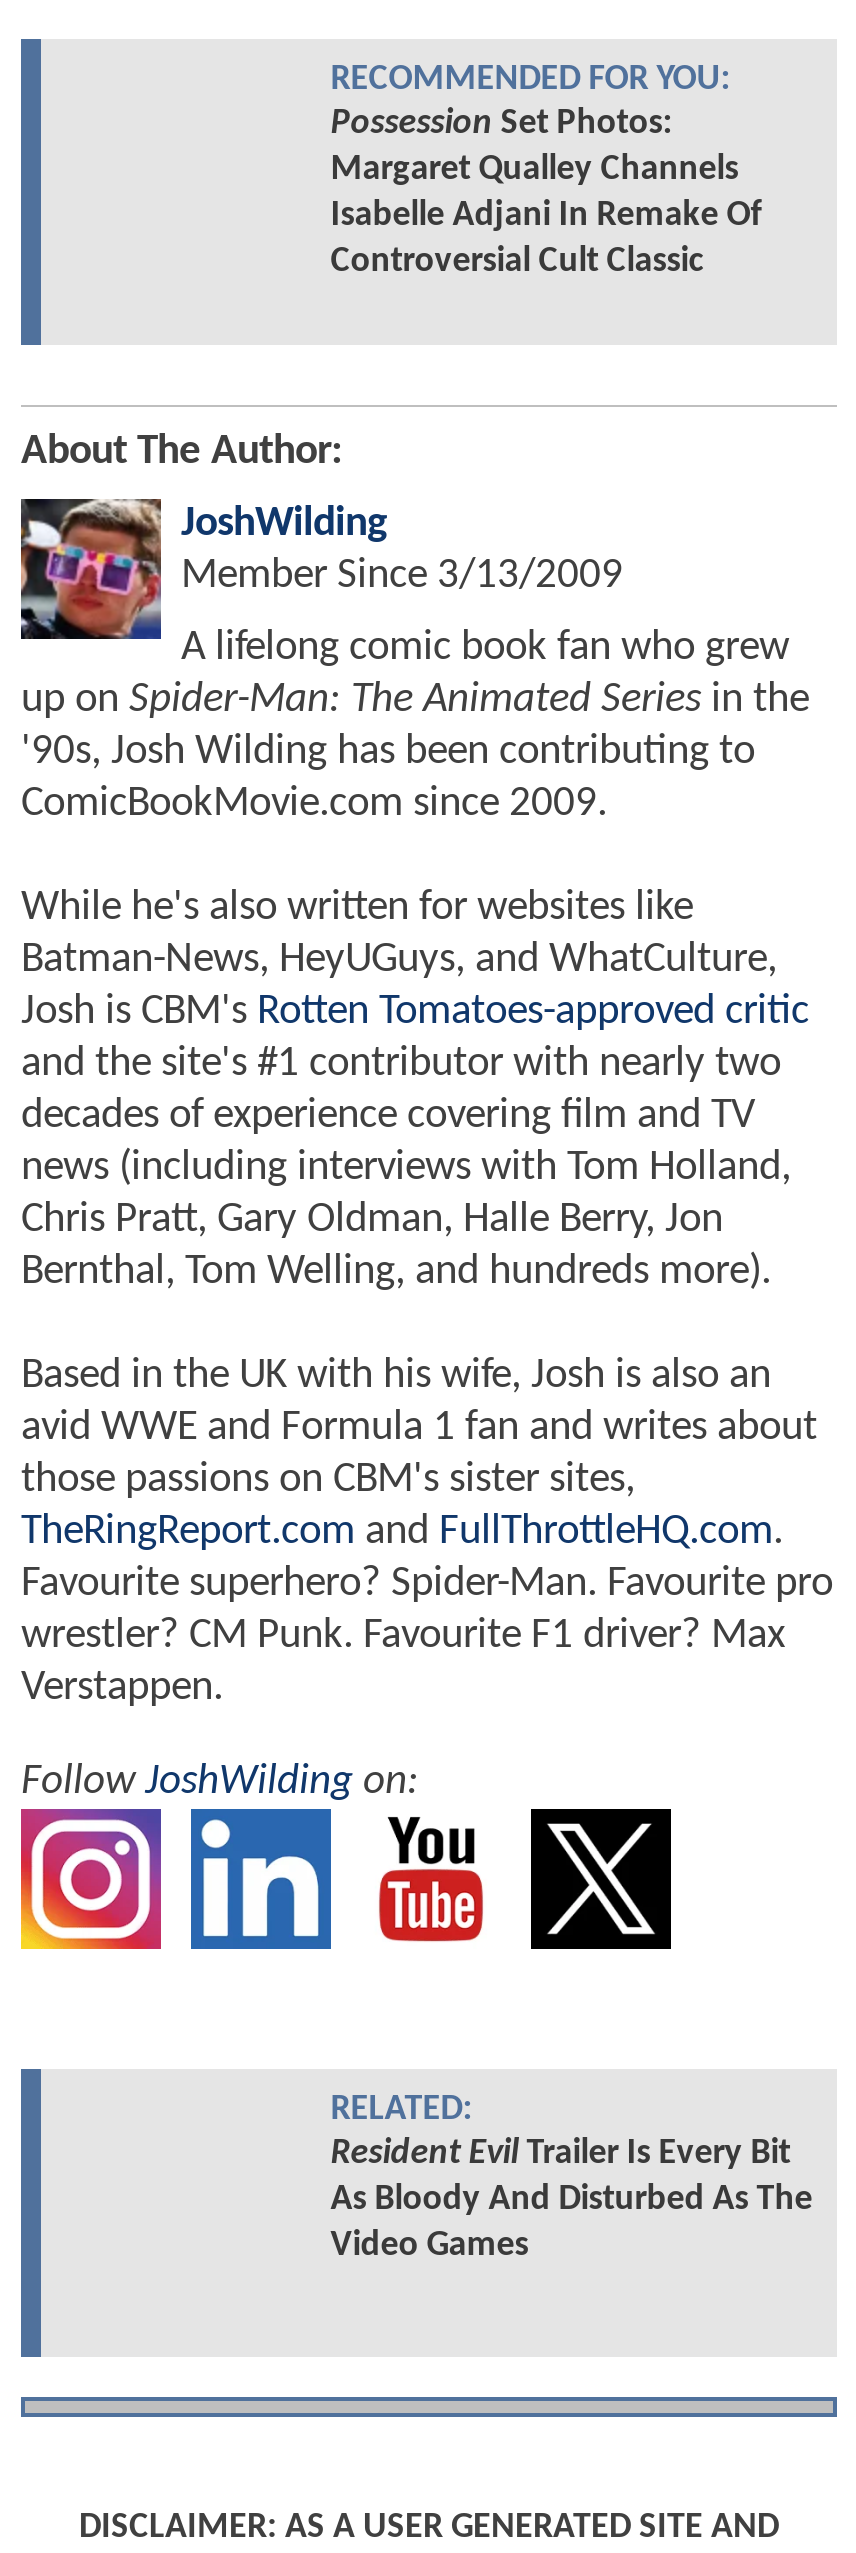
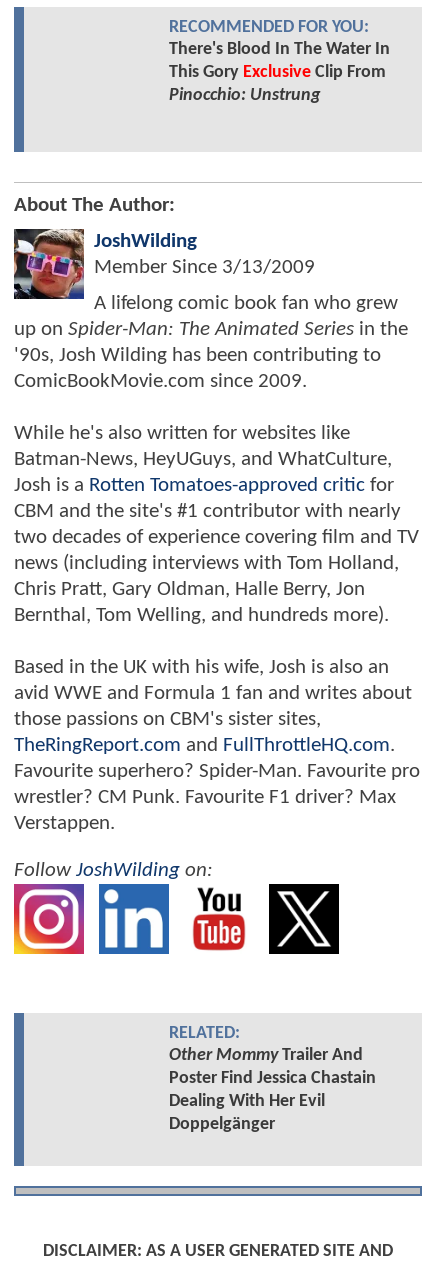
- Possession Set Photos:
- Margaret Qualley Channels
- Isabelle Adjani In Remake Of
- Controversial Cult Classic
+ There's Blood In The Water In
+ This Gory Exclusive Clip From
+ Pinocchio: Unstrung

- Josh is CBM's Rotten Tomatoes-approved critic
- and the site's #1 contributor with nearly two
- decades of experience covering film and TV
+ Josh is a Rotten Tomatoes-approved critic for
+ CBM and the site's #1 contributor with nearly
+ two decades of experience covering film and TV

- Resident Evil Trailer Is Every Bit
- As Bloody And Disturbed As The
- Video Games
+ Other MommyTrailer And
+ Poster Find Jessica Chastain
+ Dealing With Her Evil
+ Doppelgänger
